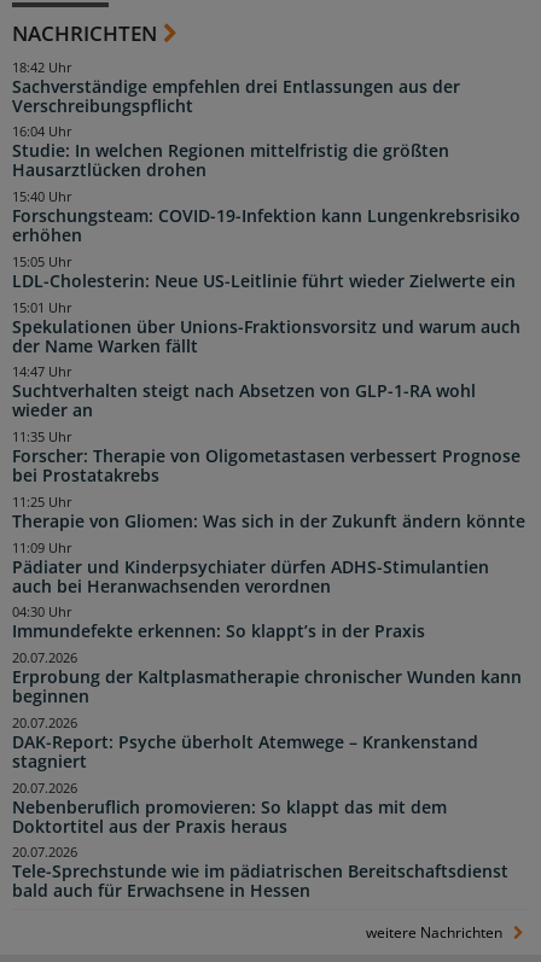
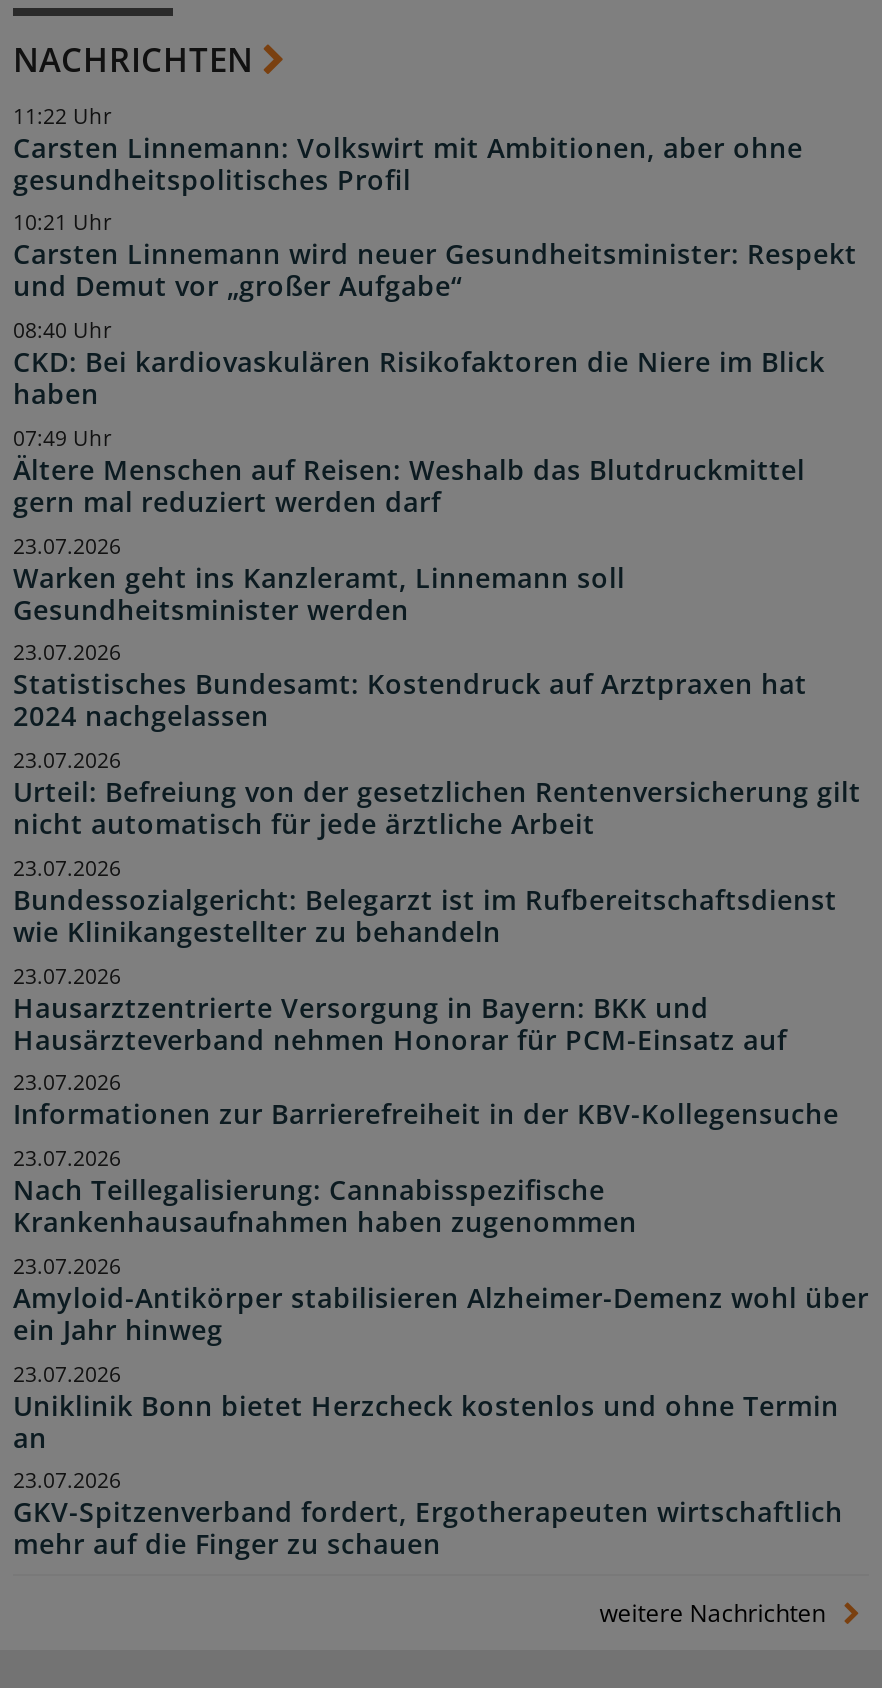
- 18:42 Uhr
+ 11:22 Uhr

- Sachverständige empfehlen drei Entlassungen aus der
- Verschreibungspflicht
+ Carsten Linnemann: Volkswirt mit Ambitionen, aber ohne
+ gesundheitspolitisches Profil

- 16:04 Uhr
+ 10:21 Uhr

- Studie: In welchen Regionen mittelfristig die größten
- Hausarztlücken drohen
+ Carsten Linnemann wird neuer Gesundheitsminister: Respekt
+ und Demut vor „großer Aufgabe“

- 15:40 Uhr
+ 08:40 Uhr

- Forschungsteam: COVID-19-Infektion kann Lungenkrebsrisiko
- erhöhen
+ CKD: Bei kardiovaskulären Risikofaktoren die Niere im Blick
+ haben

- 15:05 Uhr
+ 07:49 Uhr

- LDL-Cholesterin: Neue US-Leitlinie führt wieder Zielwerte ein
+ Ältere Menschen auf Reisen: Weshalb das Blutdruckmittel
+ gern mal reduziert werden darf

- 15:01 Uhr
+ 23.07.2026

- Spekulationen über Unions-Fraktionsvorsitz und warum auch
- der Name Warken fällt
+ Warken geht ins Kanzleramt, Linnemann soll
+ Gesundheitsminister werden

- 14:47 Uhr
+ 23.07.2026

- Suchtverhalten steigt nach Absetzen von GLP-1-RA wohl
- wieder an
+ Statistisches Bundesamt: Kostendruck auf Arztpraxen hat
+ 2024 nachgelassen

- 11:35 Uhr
+ 23.07.2026

- Forscher: Therapie von Oligometastasen verbessert Prognose
- bei Prostatakrebs
+ Urteil: Befreiung von der gesetzlichen Rentenversicherung gilt
+ nicht automatisch für jede ärztliche Arbeit

- 11:25 Uhr
+ 23.07.2026

- Therapie von Gliomen: Was sich in der Zukunft ändern könnte
+ Bundessozialgericht: Belegarzt ist im Rufbereitschaftsdienst
+ wie Klinikangestellter zu behandeln

- 11:09 Uhr
+ 23.07.2026

- Pädiater und Kinderpsychiater dürfen ADHS-Stimulantien
- auch bei Heranwachsenden verordnen
+ Hausarztzentrierte Versorgung in Bayern: BKK und
+ Hausärzteverband nehmen Honorar für PCM-Einsatz auf

- 04:30 Uhr
+ 23.07.2026

- Immundefekte erkennen: So klappt’s in der Praxis
+ Informationen zur Barrierefreiheit in der KBV-Kollegensuche

- 20.07.2026
+ 23.07.2026

- Erprobung der Kaltplasmatherapie chronischer Wunden kann
- beginnen
+ Nach Teillegalisierung: Cannabisspezifische
+ Krankenhausaufnahmen haben zugenommen

- 20.07.2026
+ 23.07.2026

- DAK-Report: Psyche überholt Atemwege – Krankenstand
- stagniert
+ Amyloid-Antikörper stabilisieren Alzheimer-Demenz wohl über
+ ein Jahr hinweg

- 20.07.2026
+ 23.07.2026

- Nebenberuflich promovieren: So klappt das mit dem
- Doktortitel aus der Praxis heraus
+ Uniklinik Bonn bietet Herzcheck kostenlos und ohne Termin
+ an

- 20.07.2026
+ 23.07.2026

- Tele-Sprechstunde wie im pädiatrischen Bereitschaftsdienst
- bald auch für Erwachsene in Hessen
+ GKV-Spitzenverband fordert, Ergotherapeuten wirtschaftlich
+ mehr auf die Finger zu schauen
